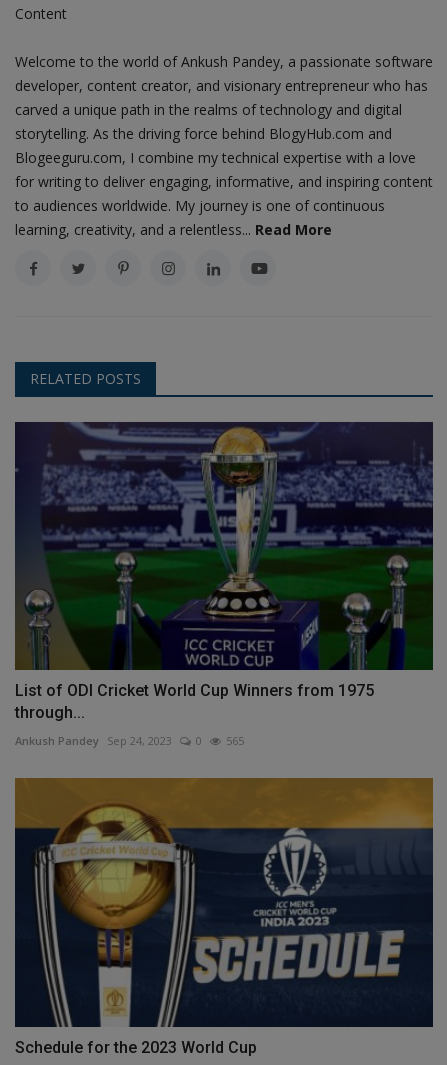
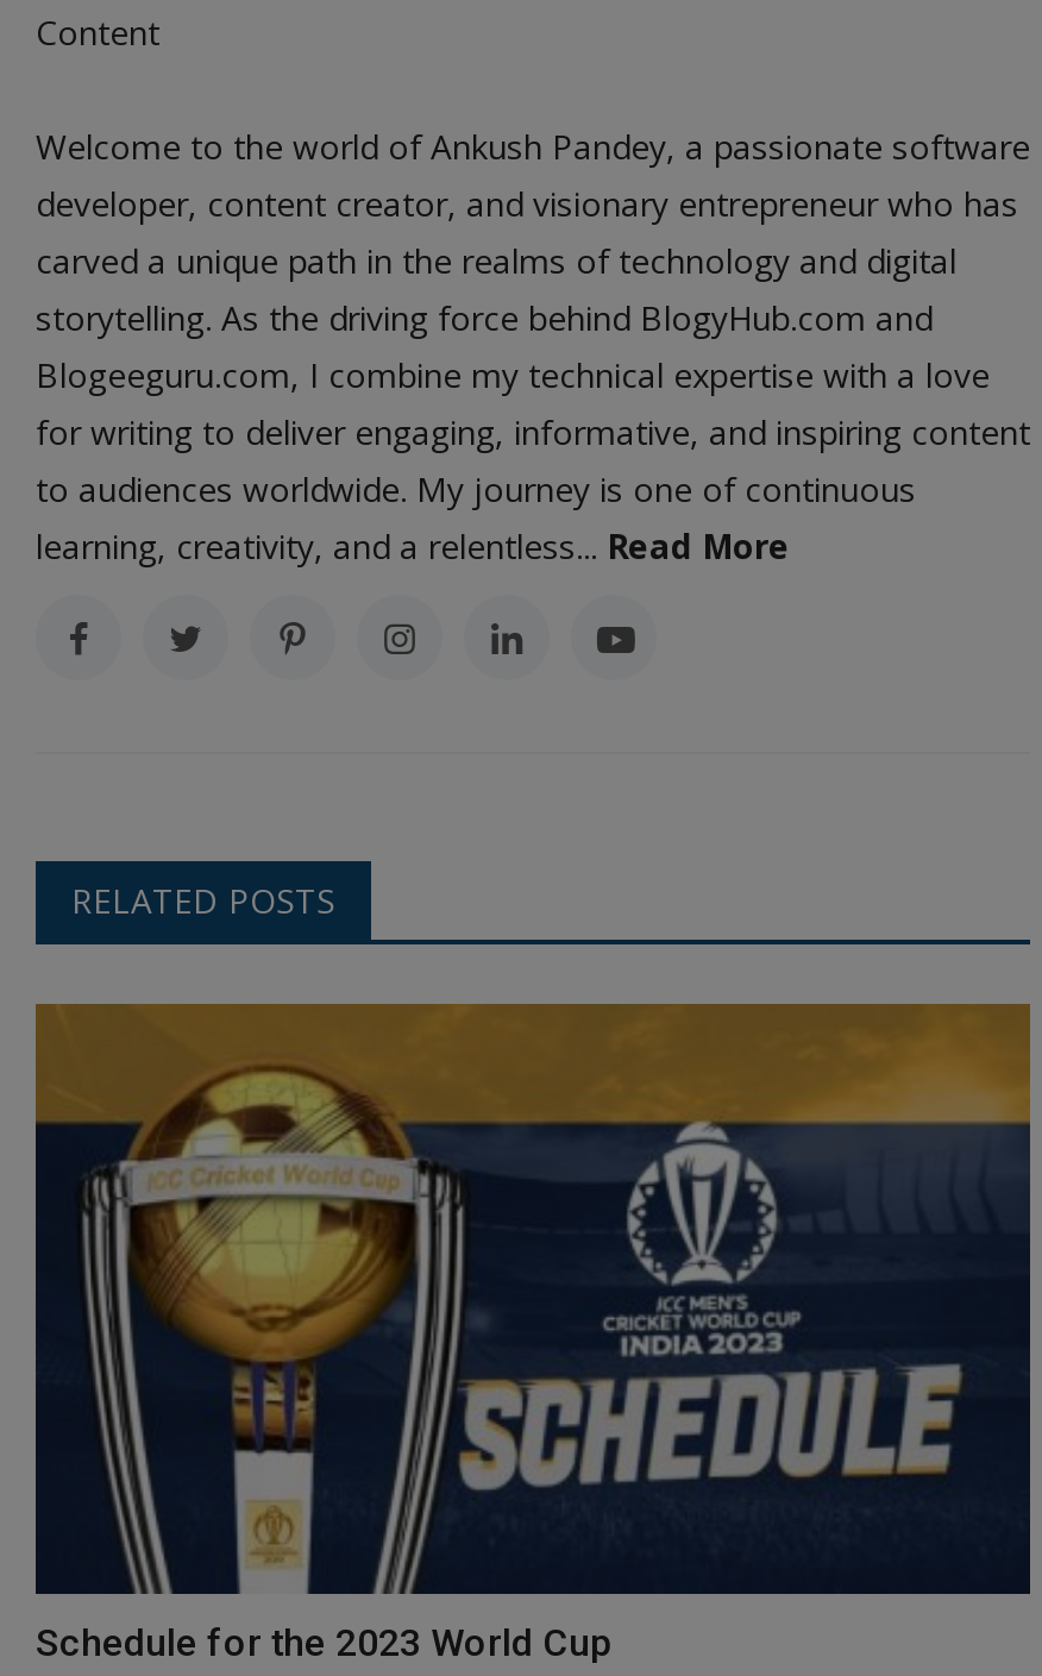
- [image]
- List of ODI Cricket World Cup Winners from 1975
- through...
- Ankush Pandey Sep 24, 2023
- 0
- 565
